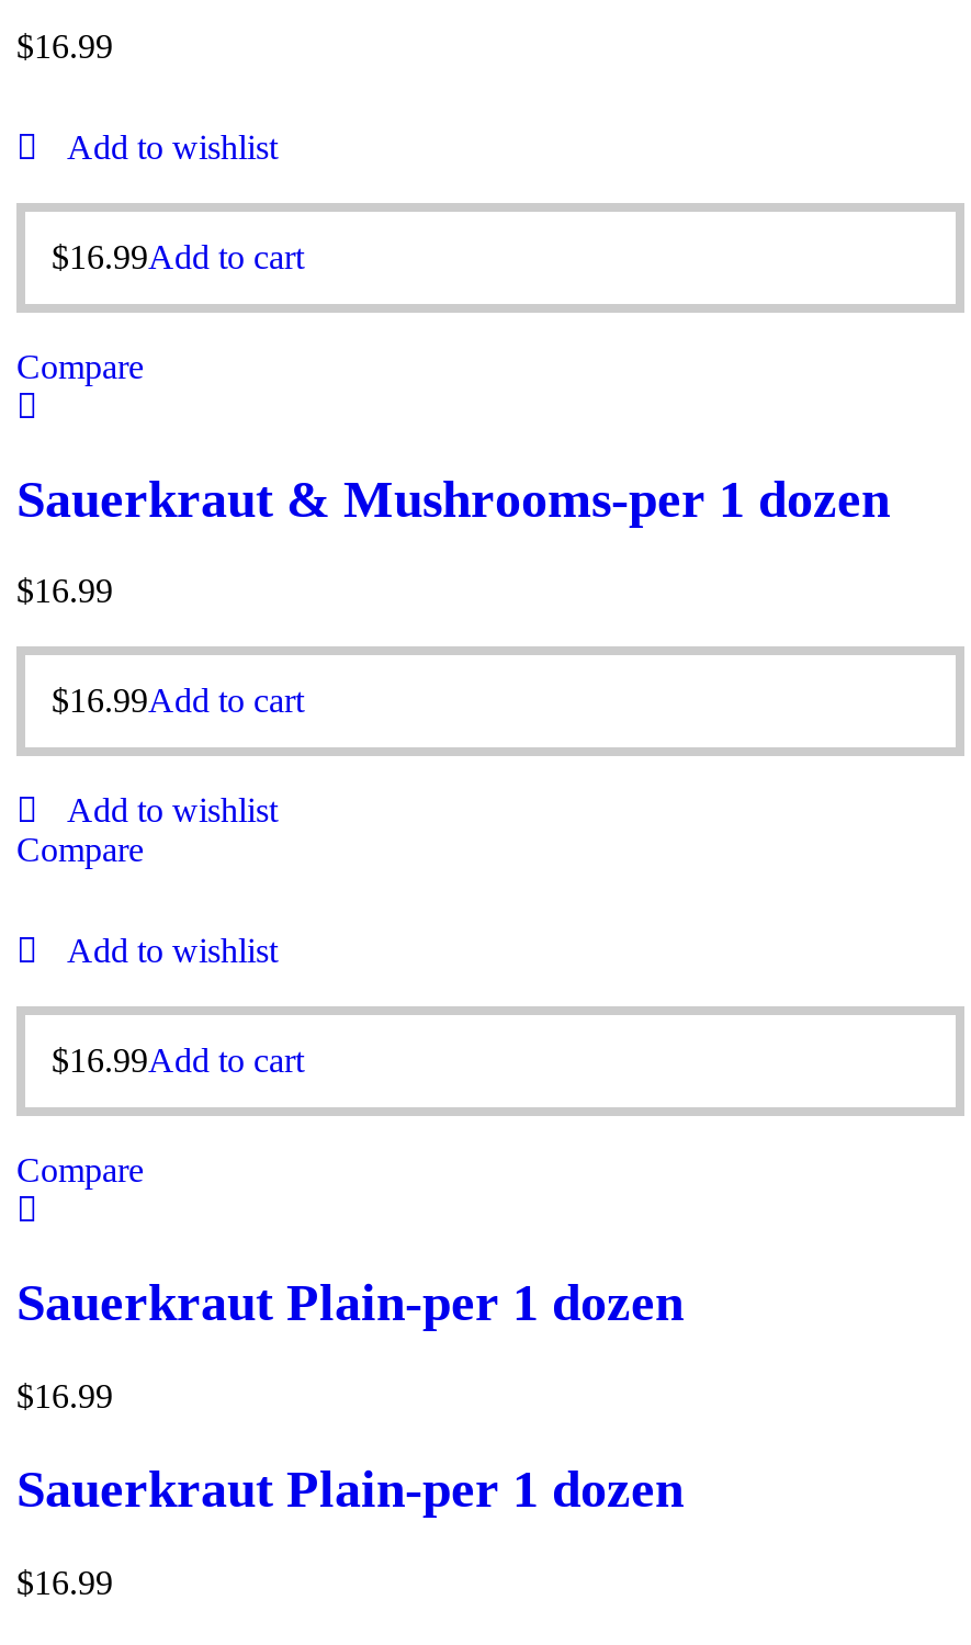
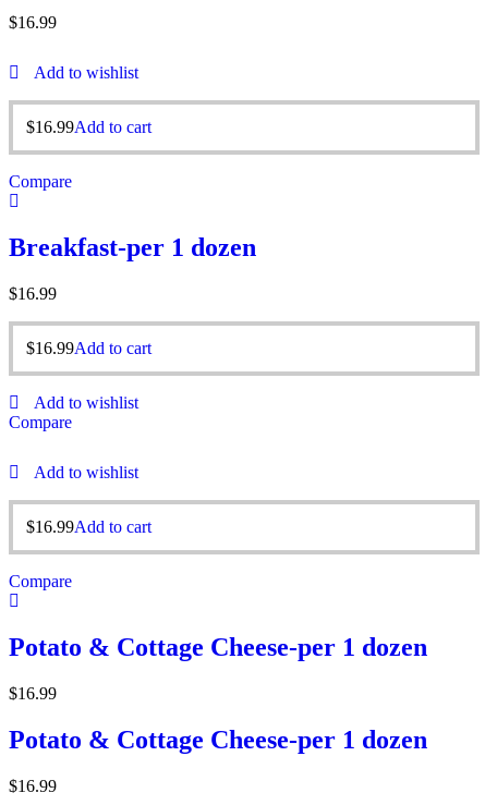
- Sauerkraut & Mushrooms-per 1 dozen
+ Breakfast-per 1 dozen

- Sauerkraut Plain-per 1 dozen
+ Potato & Cottage Cheese-per 1 dozen

- Sauerkraut Plain-per 1 dozen
+ Potato & Cottage Cheese-per 1 dozen
